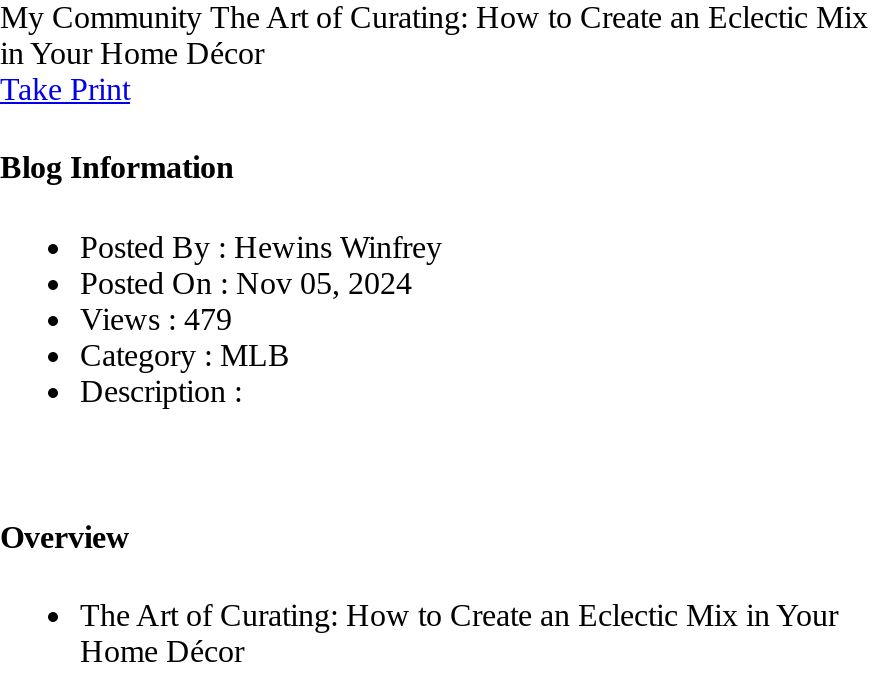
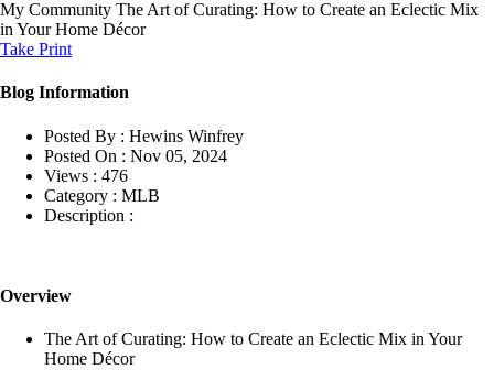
- Views : 479
+ Views : 476
